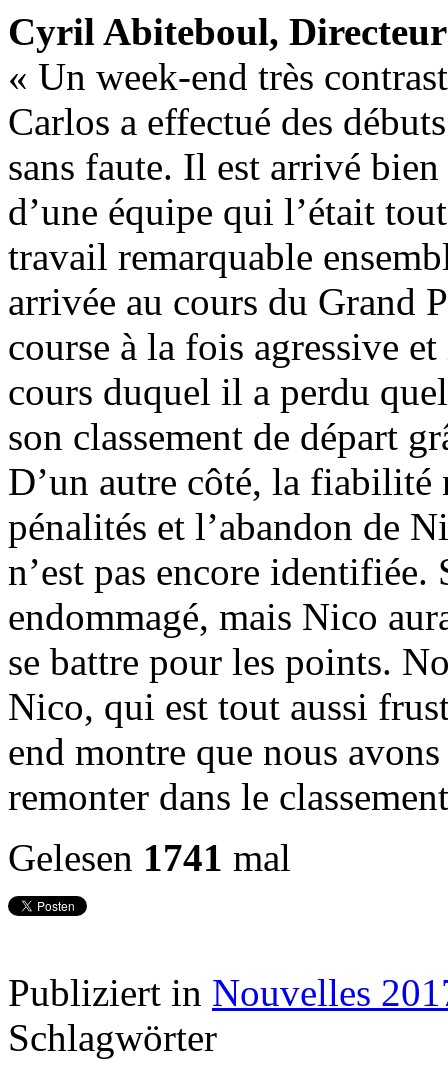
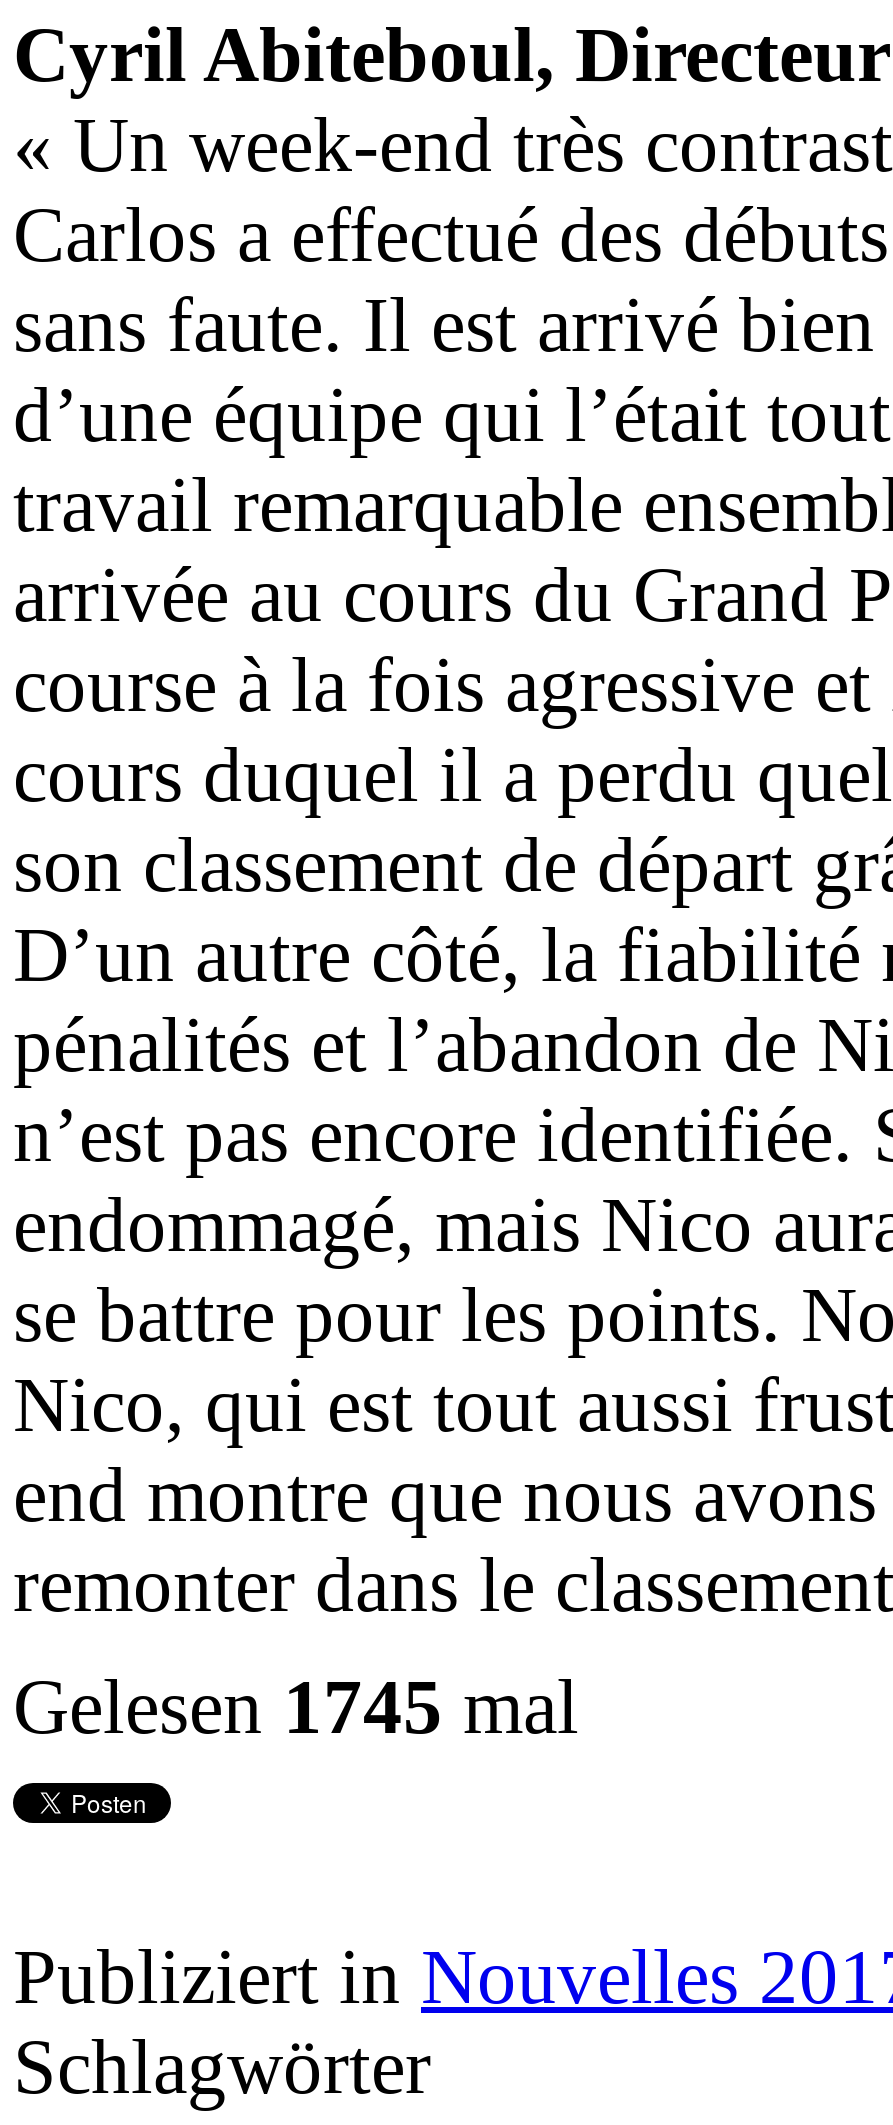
- Gelesen 1741 mal
+ Gelesen 1745 mal
